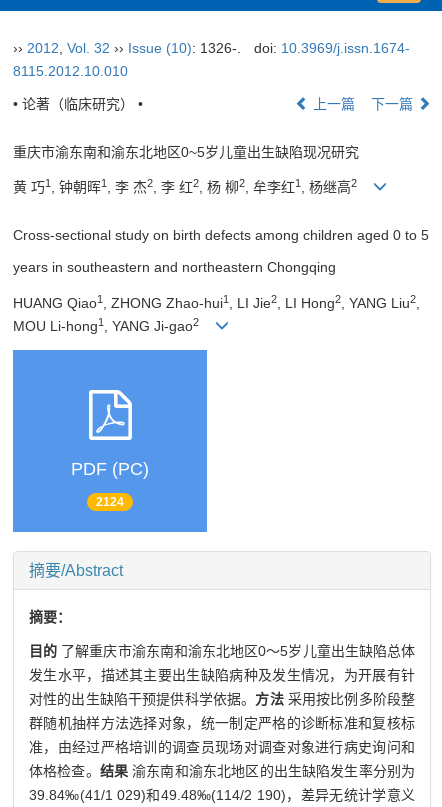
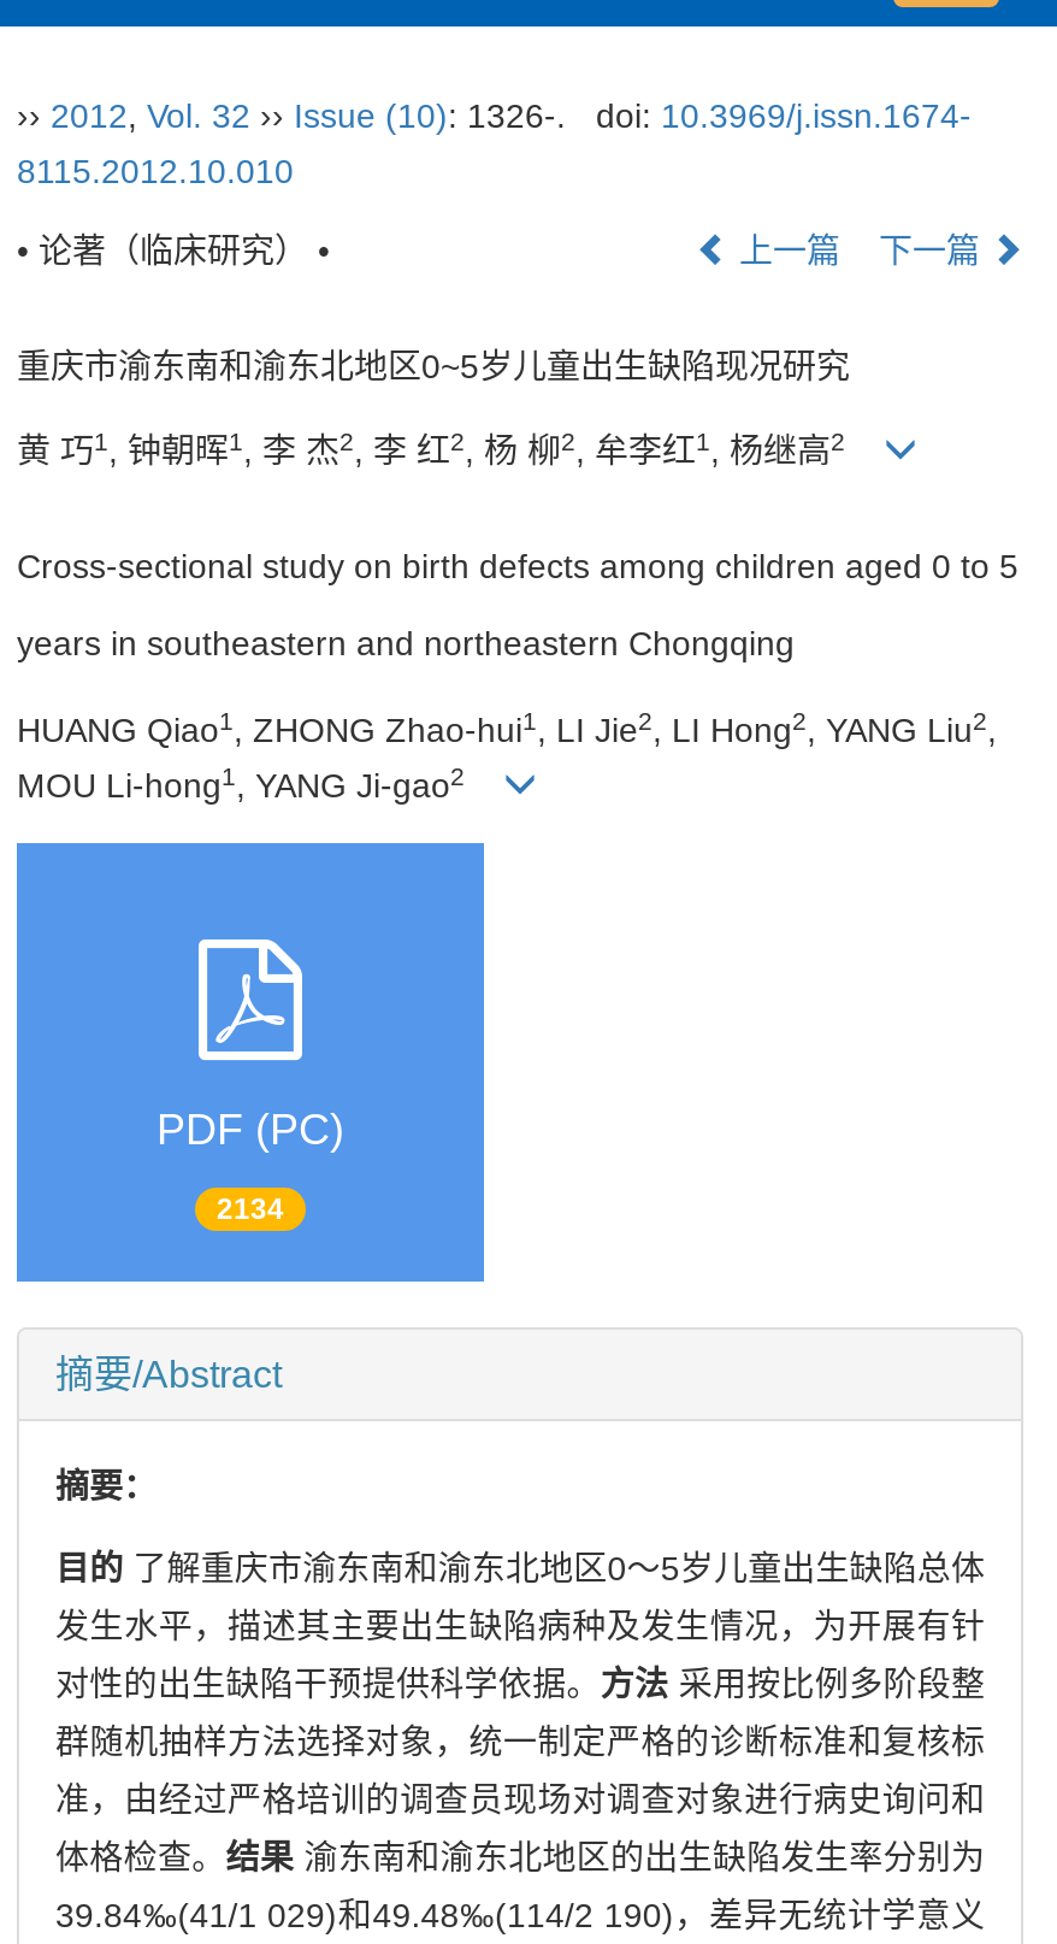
- 2124
+ 2134
